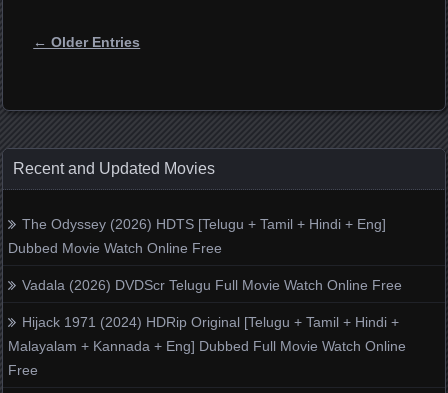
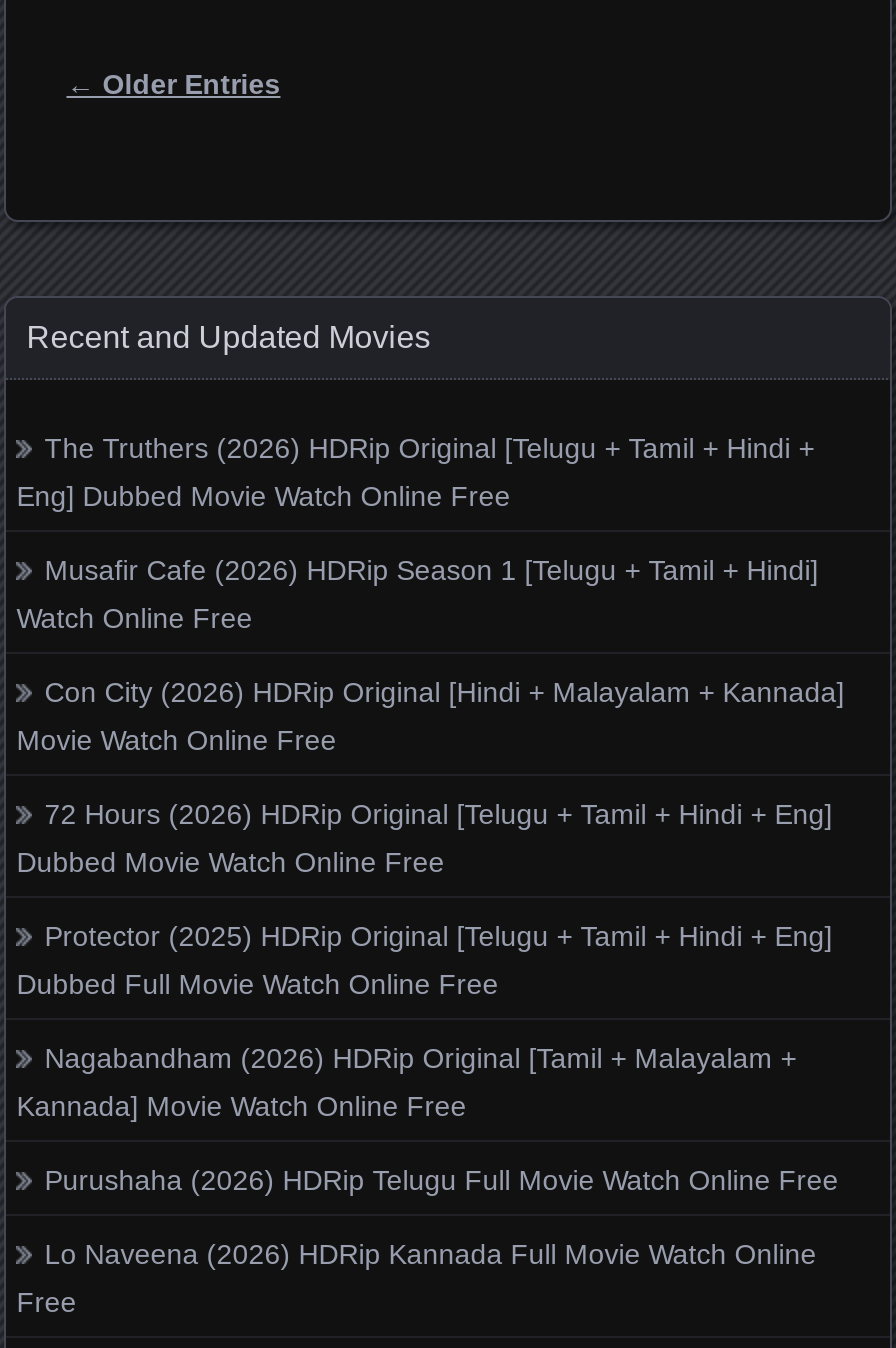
- The Odyssey (2026) HDTS [Telugu + Tamil + Hindi + Eng]
+ The Truthers (2026) HDRip Original [Telugu + Tamil + Hindi +
+ Eng] Dubbed Movie Watch Online Free
+ Musafir Cafe (2026) HDRip Season 1 [Telugu + Tamil + Hindi]
+ Watch Online Free
+ Con City (2026) HDRip Original [Hindi + Malayalam + Kannada]
+ Movie Watch Online Free
+ 72 Hours (2026) HDRip Original [Telugu + Tamil + Hindi + Eng]

- Vadala (2026) DVDScr Telugu Full Movie Watch Online Free
- Hijack 1971 (2024) HDRip Original [Telugu + Tamil + Hindi +
- Malayalam + Kannada + Eng] Dubbed Full Movie Watch Online
+ Protector (2025) HDRip Original [Telugu + Tamil + Hindi + Eng]
+ Dubbed Full Movie Watch Online Free
+ Nagabandham (2026) HDRip Original [Tamil + Malayalam +
+ Kannada] Movie Watch Online Free
+ Purushaha (2026) HDRip Telugu Full Movie Watch Online Free
+ Lo Naveena (2026) HDRip Kannada Full Movie Watch Online
